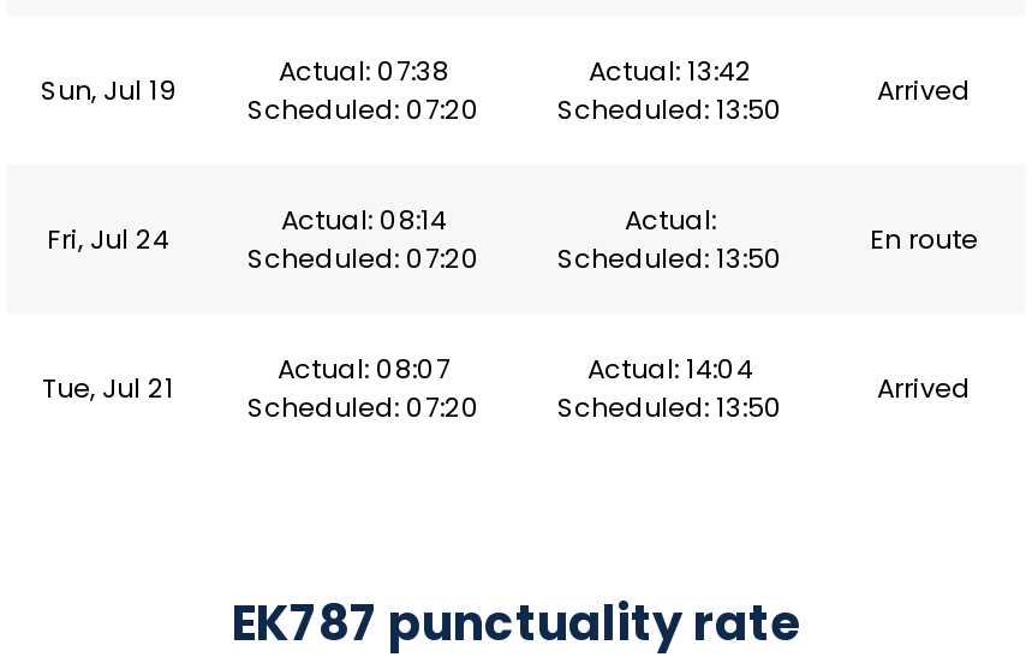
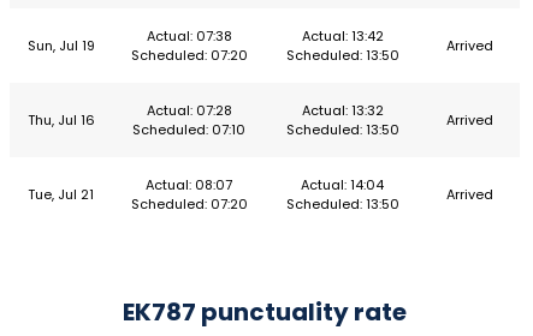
- Fri, Jul 24
- Actual: 08:14
- Scheduled: 07:20
+ Thu, Jul 16
+ Actual: 07:28
+ Scheduled: 07:10

- Actual:
+ Actual: 13:32

- En route
+ Arrived
